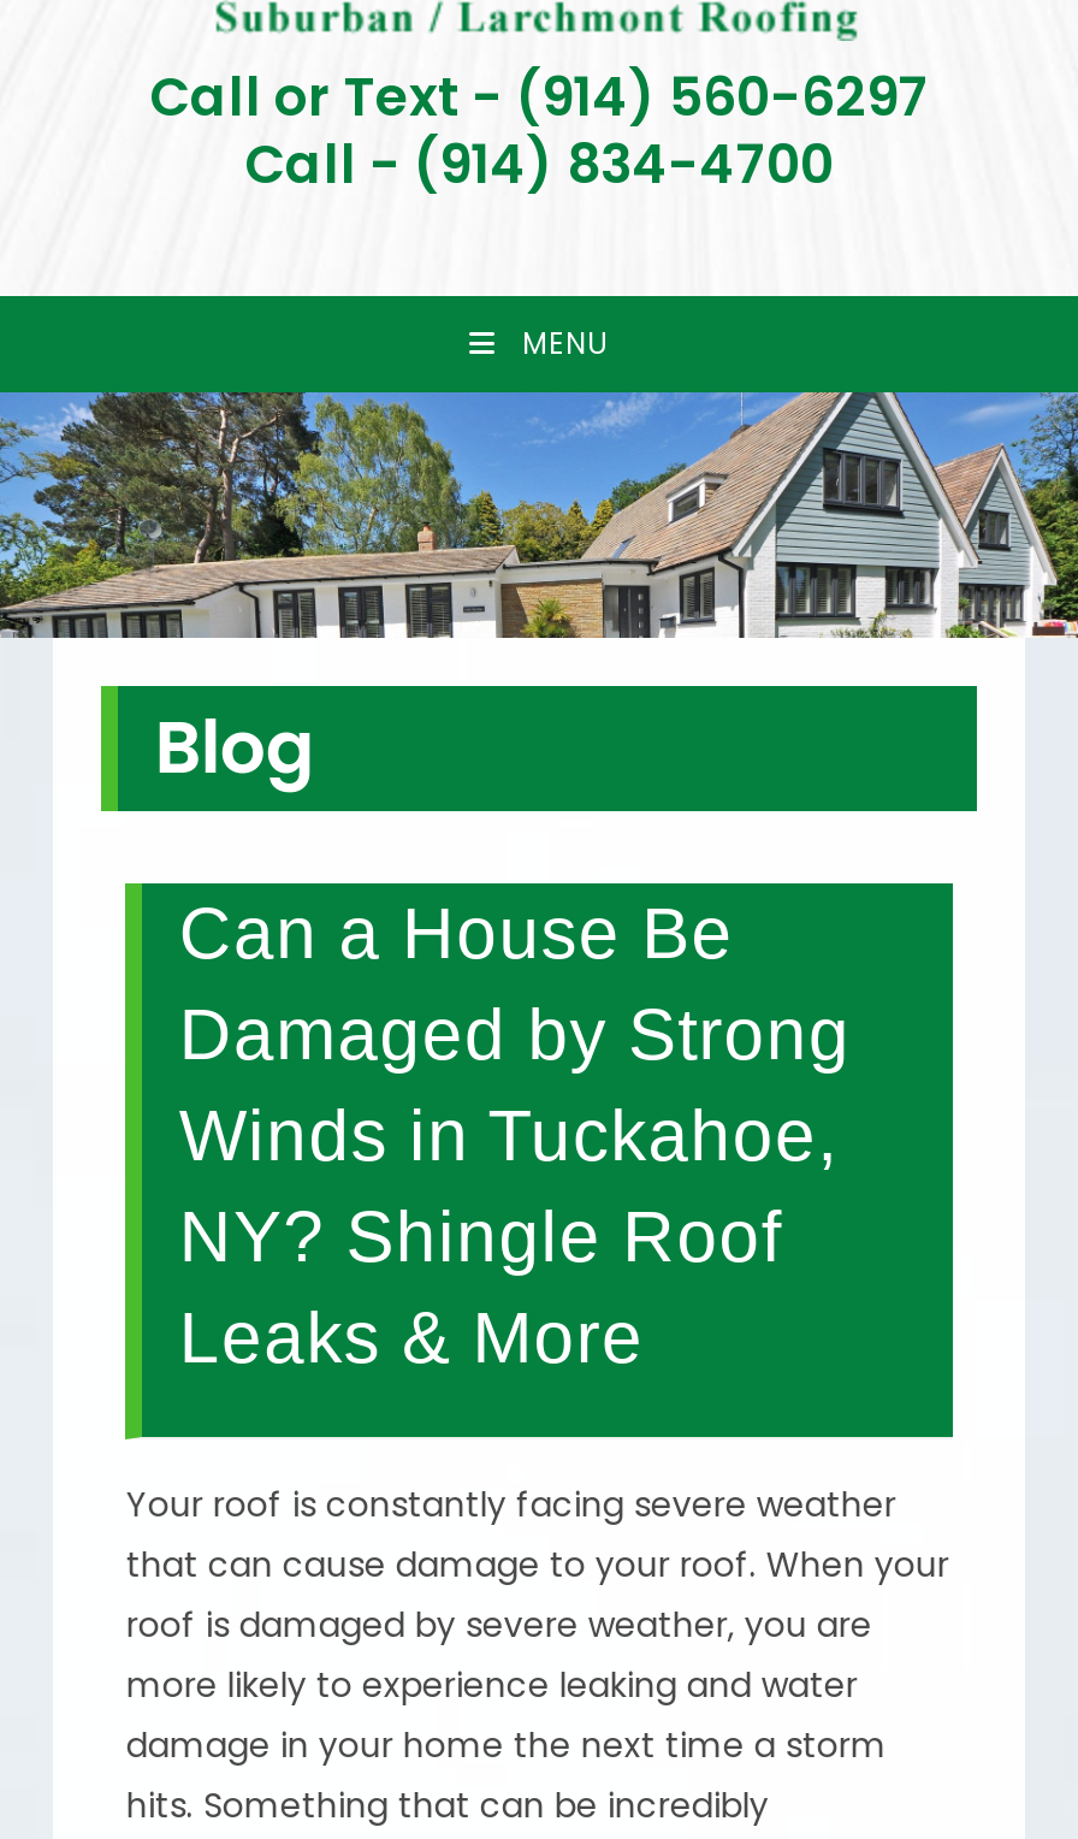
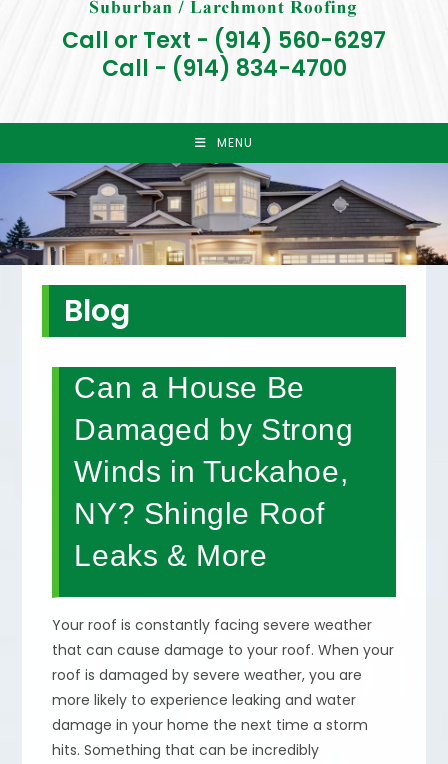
- [image]
+ [image]
